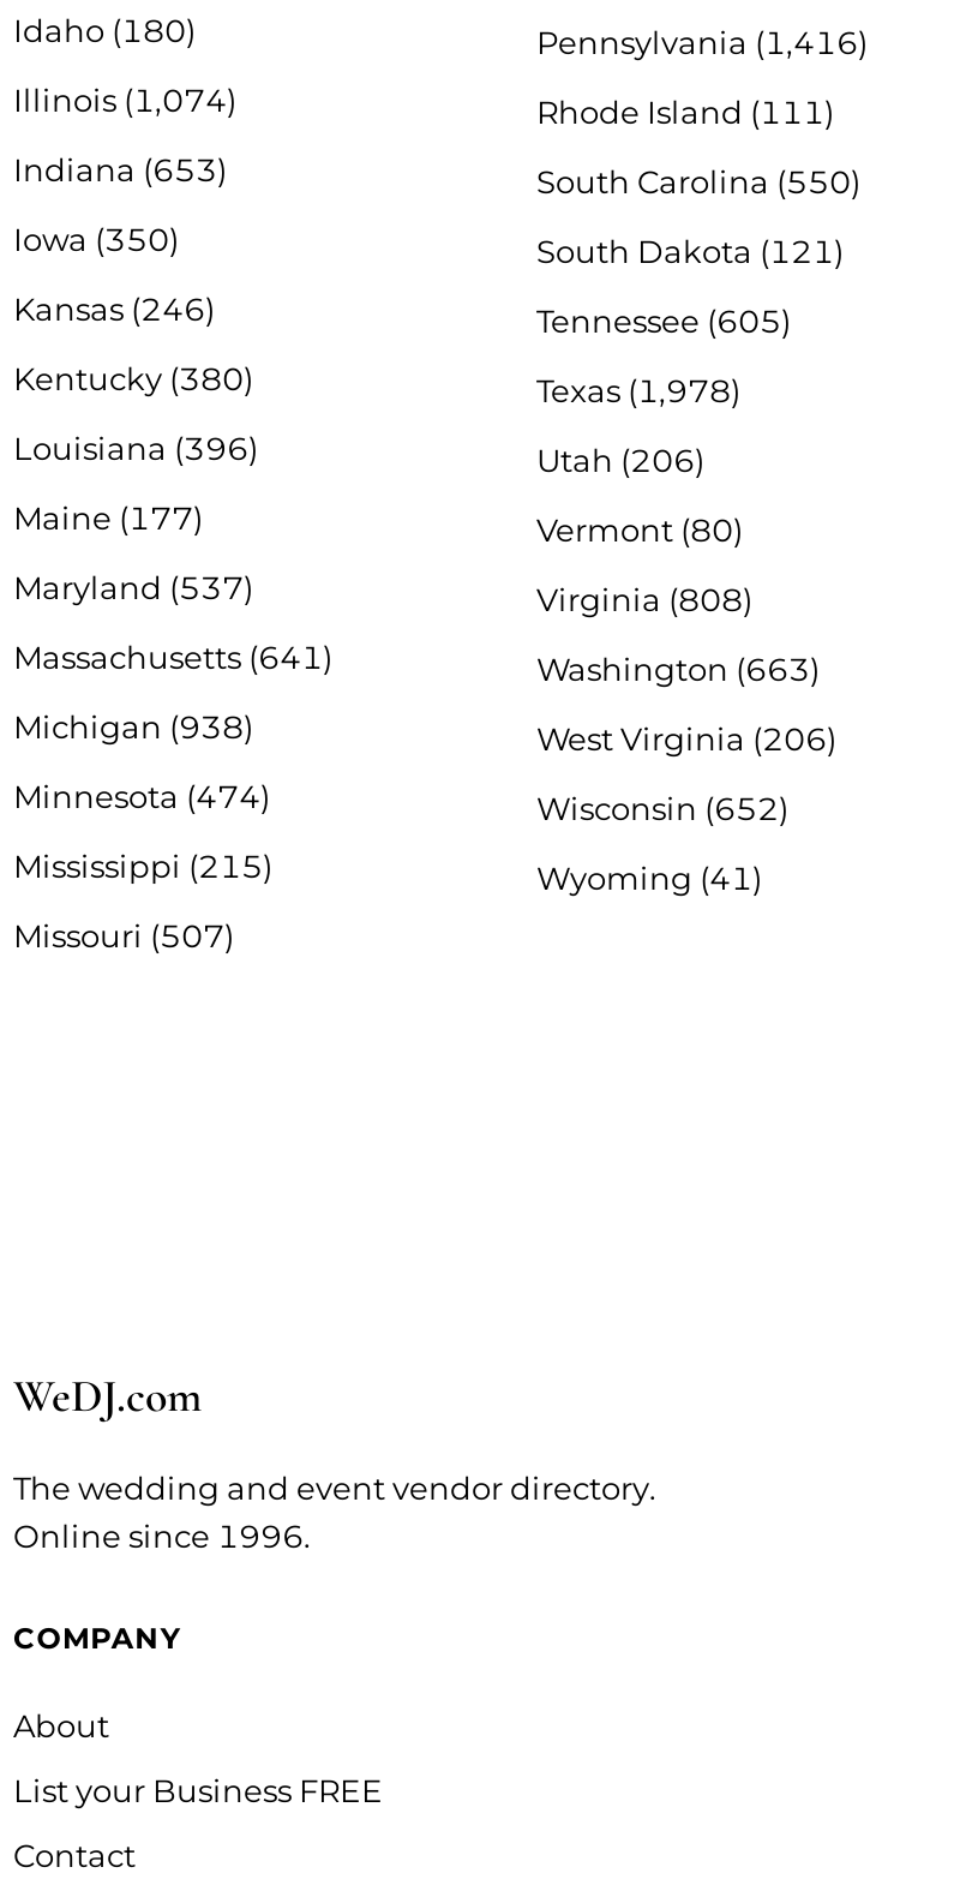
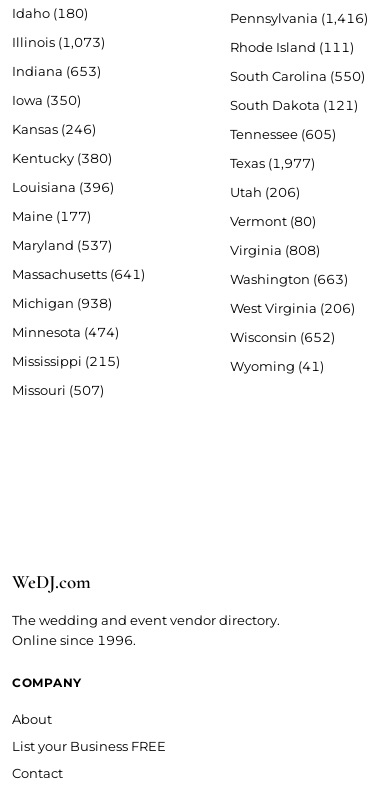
- Illinois (1,074)
+ Illinois (1,073)

- Texas (1,978)
+ Texas (1,977)
